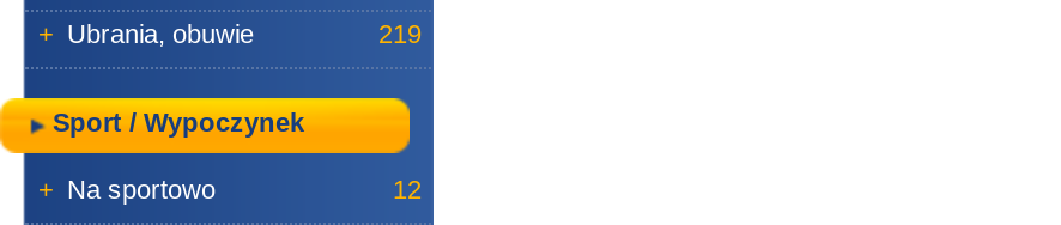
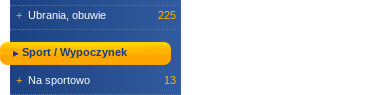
- 219
+ 225

- 12
+ 13
